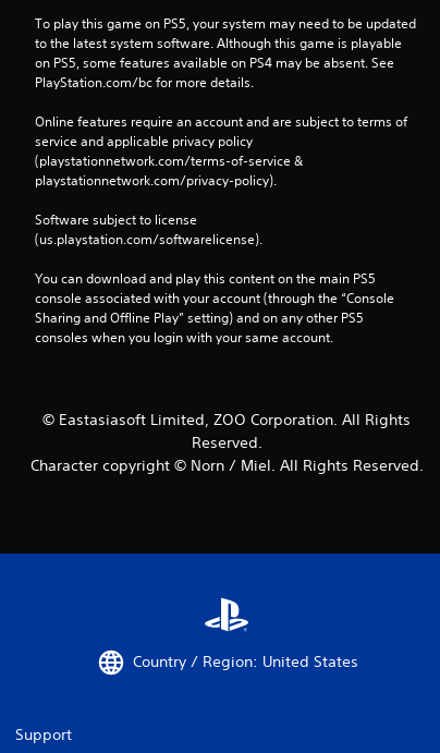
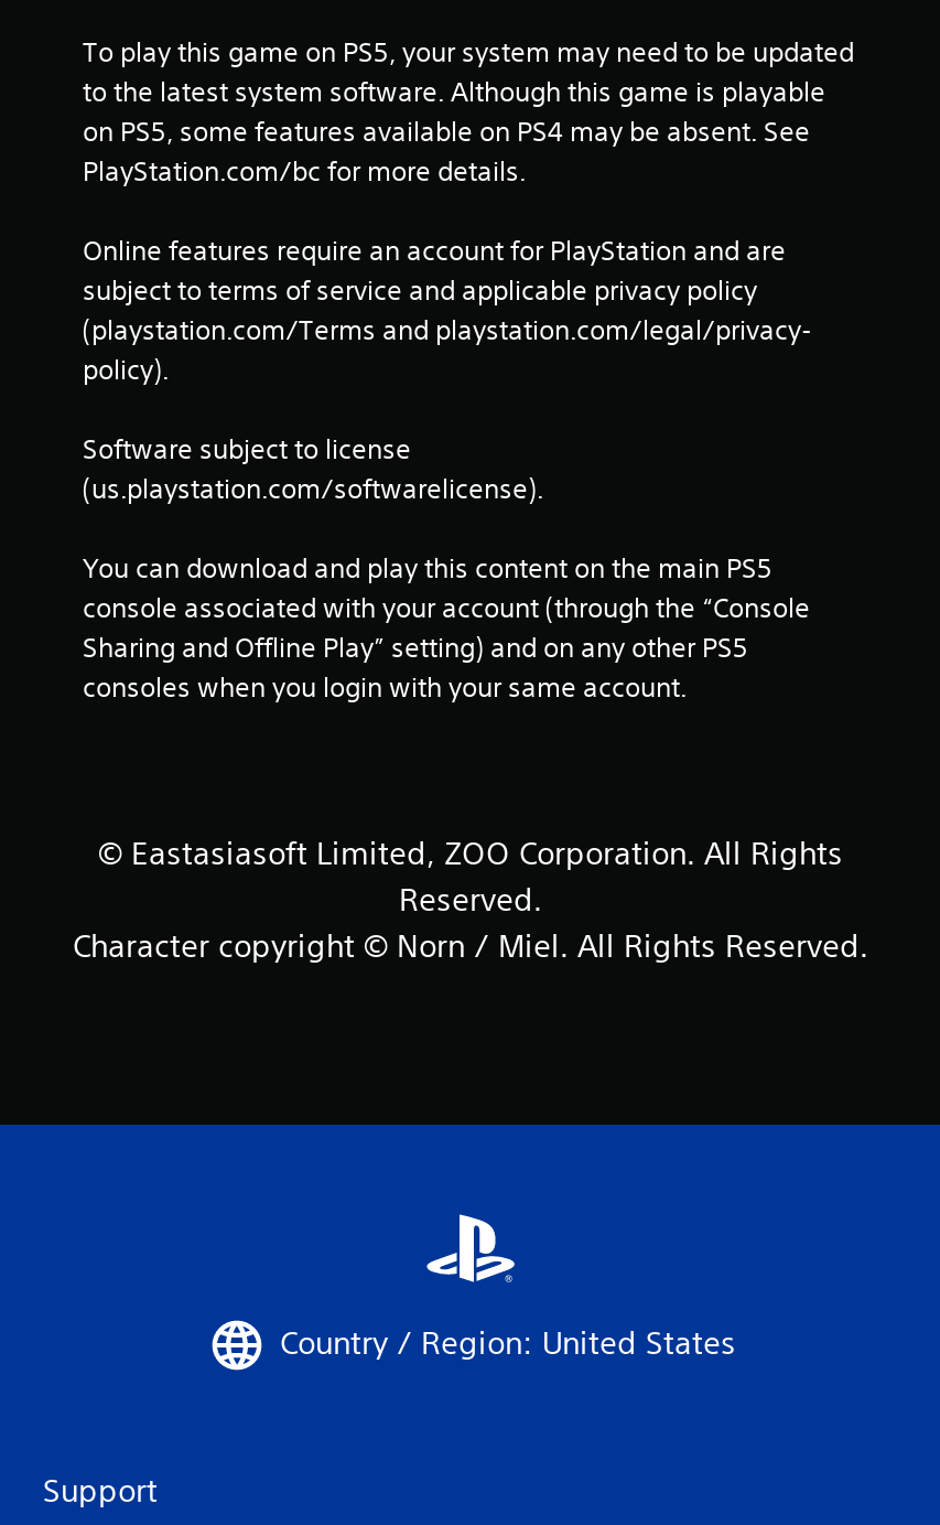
- Online features require an account and are subject to terms of
- service and applicable privacy policy
- (playstationnetwork.com/terms-of-service &
- playstationnetwork.com/privacy-policy).
+ Online features require an account for PlayStation and are
+ subject to terms of service and applicable privacy policy
+ (playstation.com/Terms and playstation.com/legal/privacy-
+ policy).
